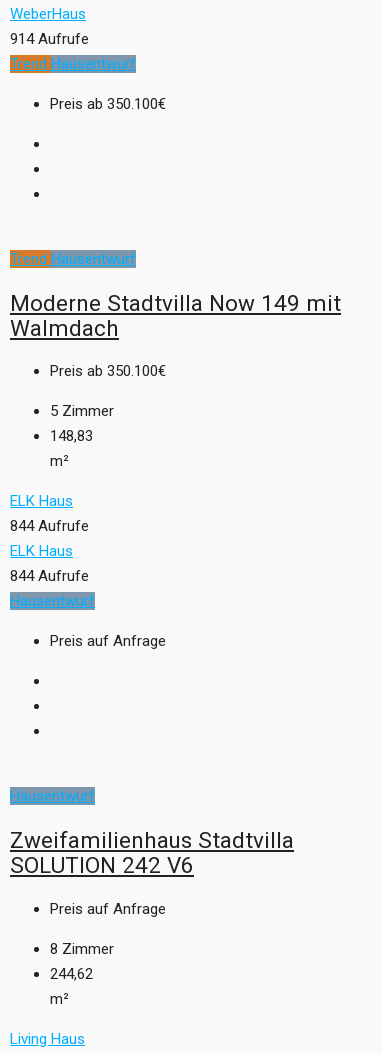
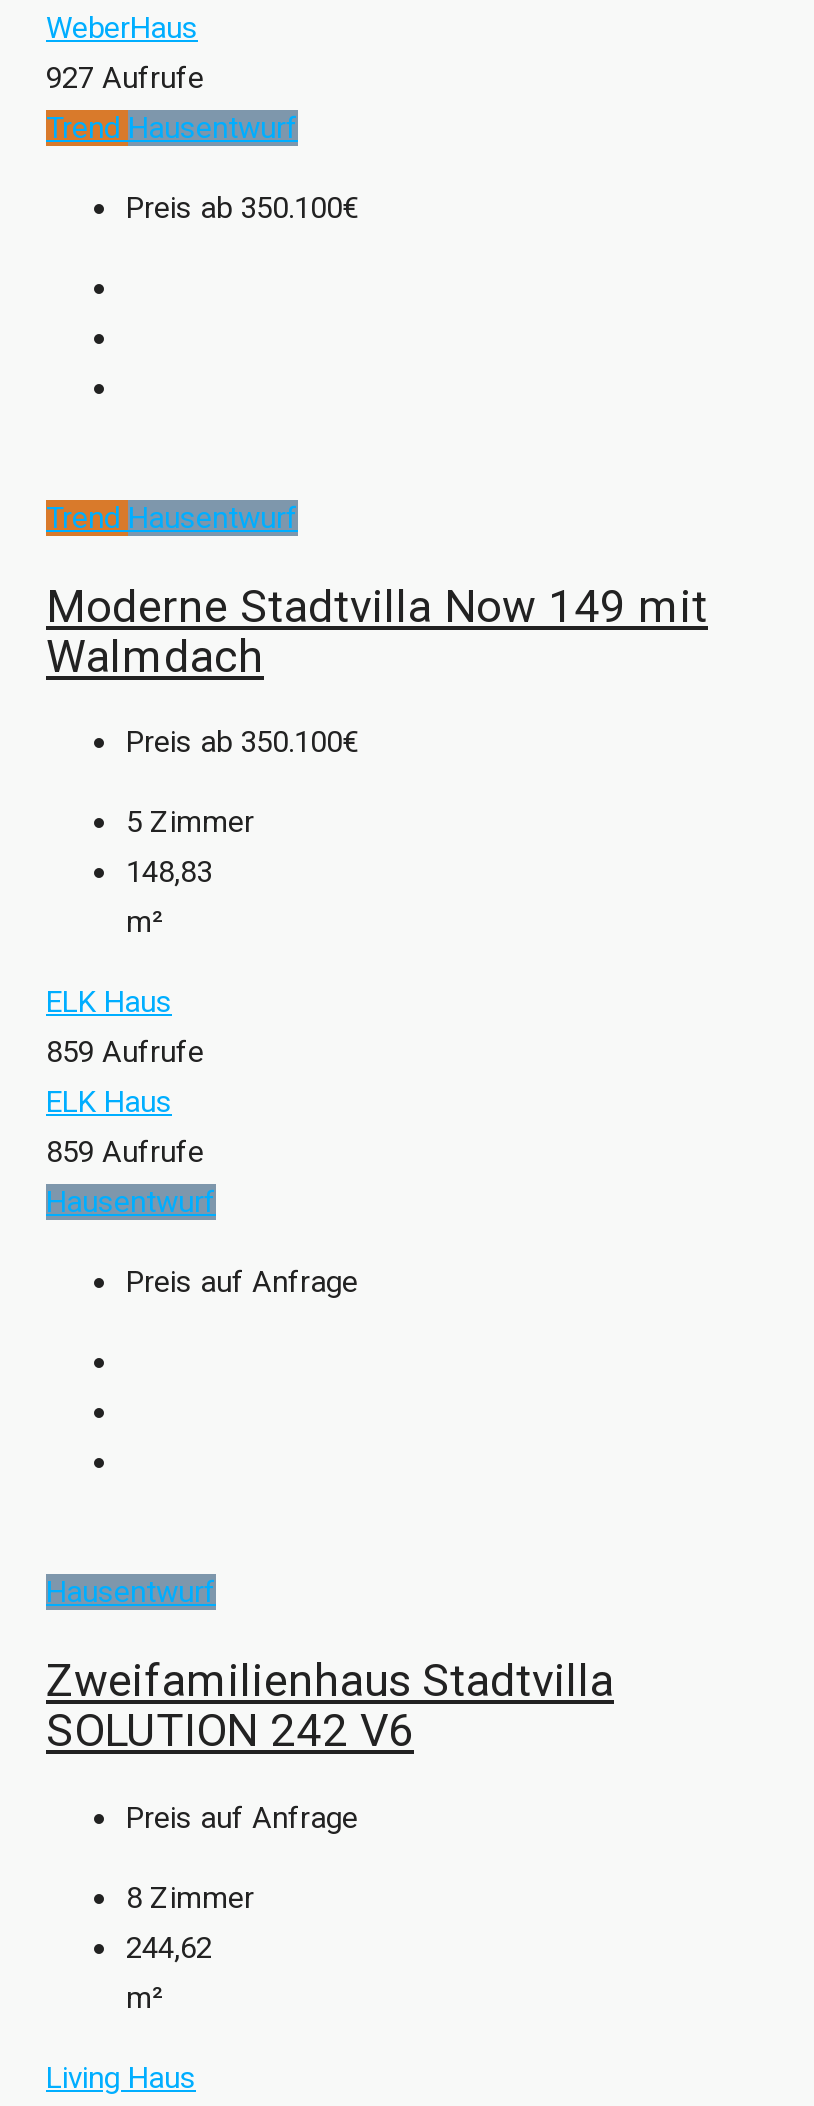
- 914 Aufrufe
+ 927 Aufrufe

- 844 Aufrufe
+ 859 Aufrufe

- 844 Aufrufe
+ 859 Aufrufe
